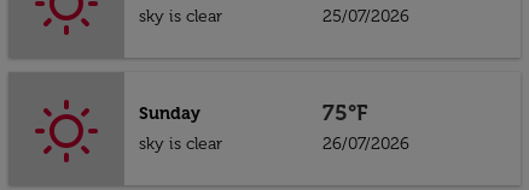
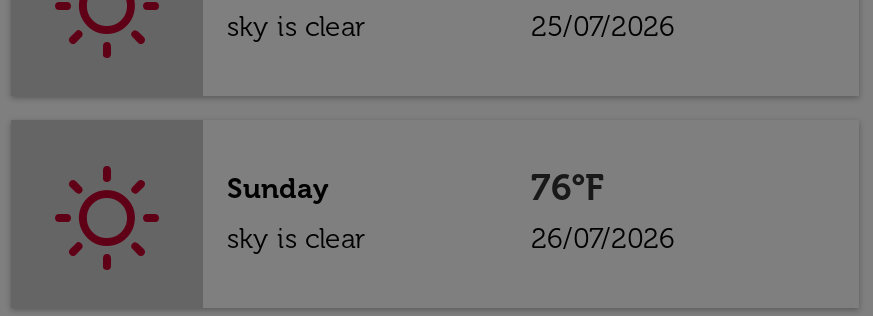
- 75°F
+ 76°F
